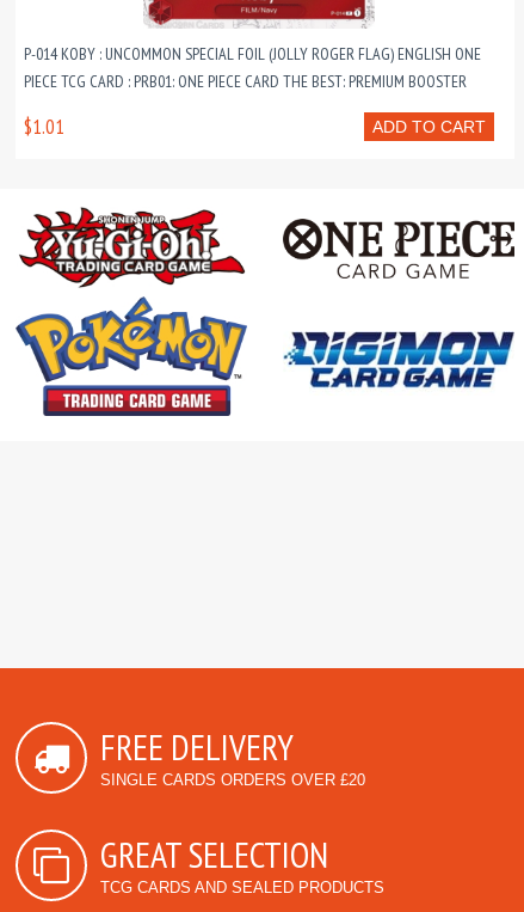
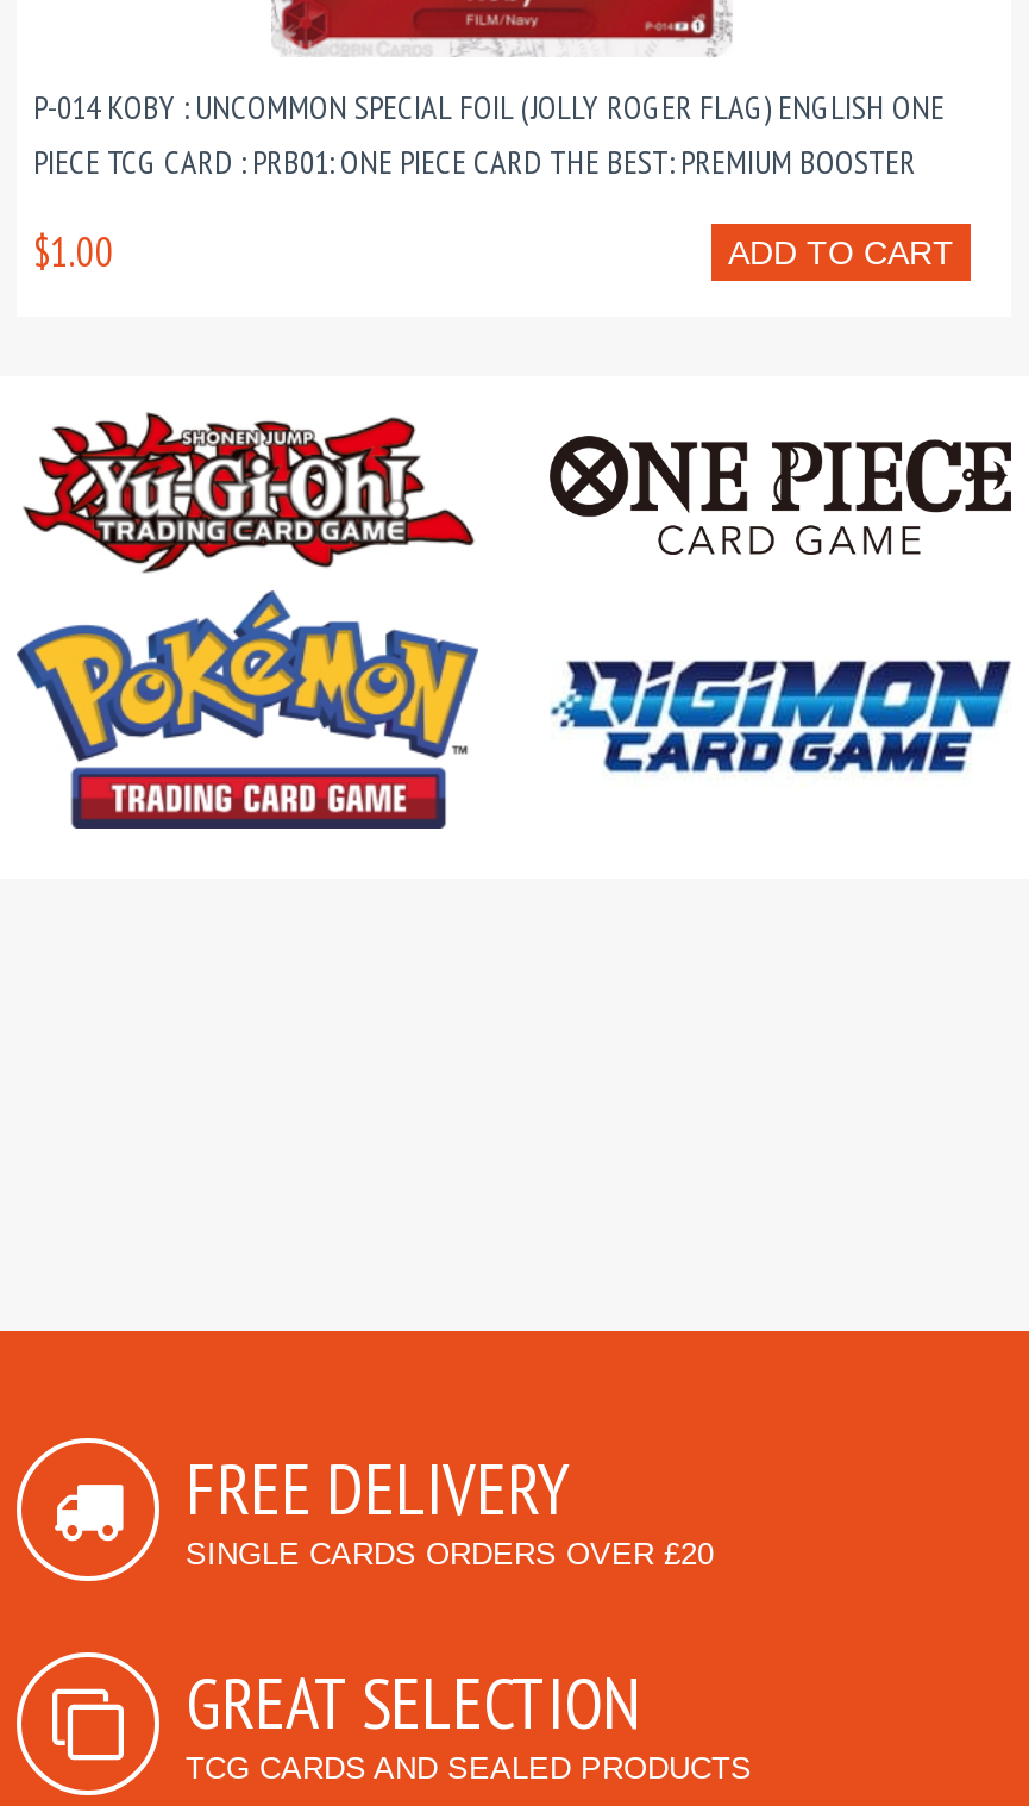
- $1.01
+ $1.00
